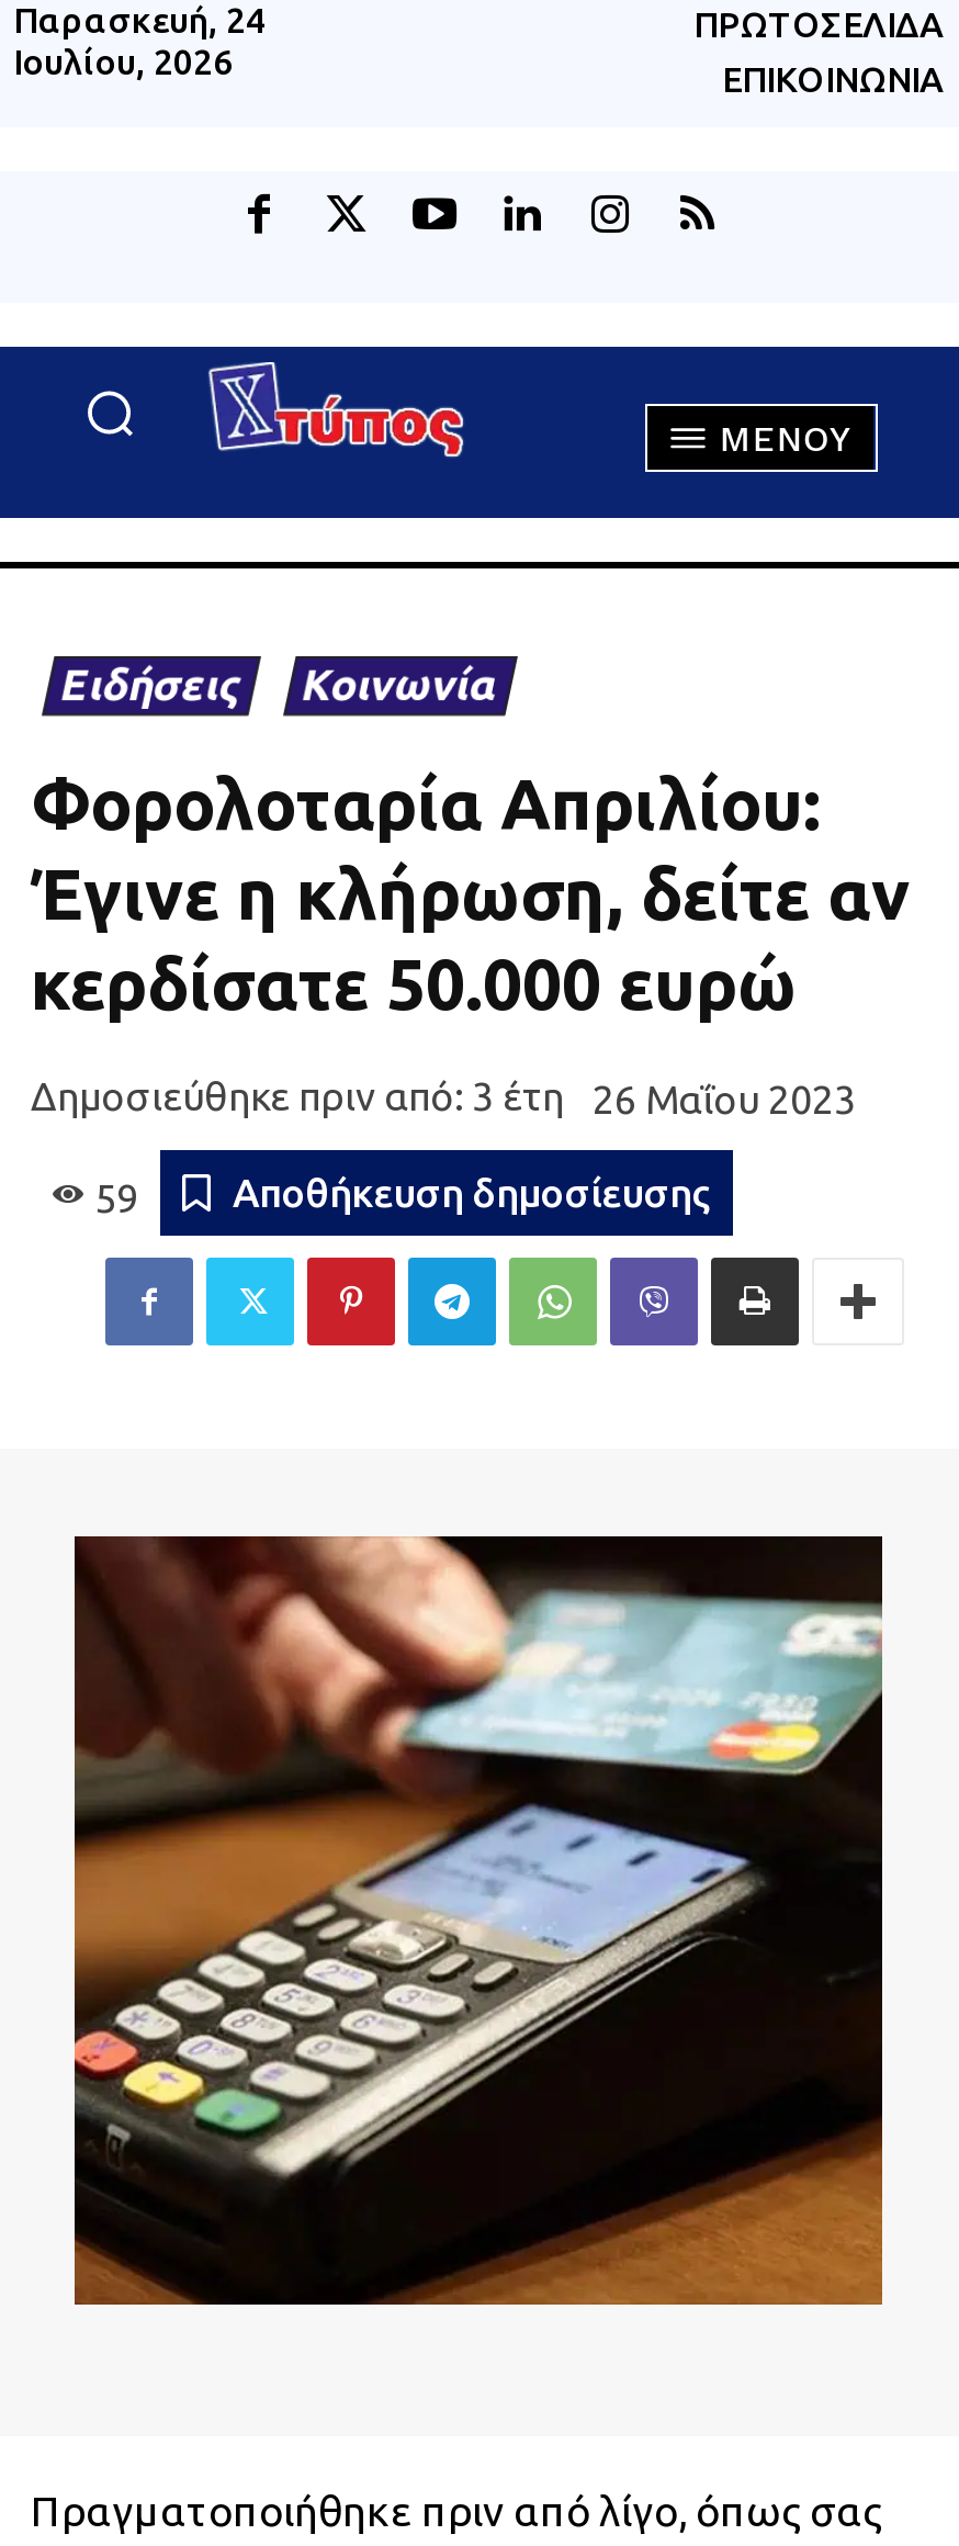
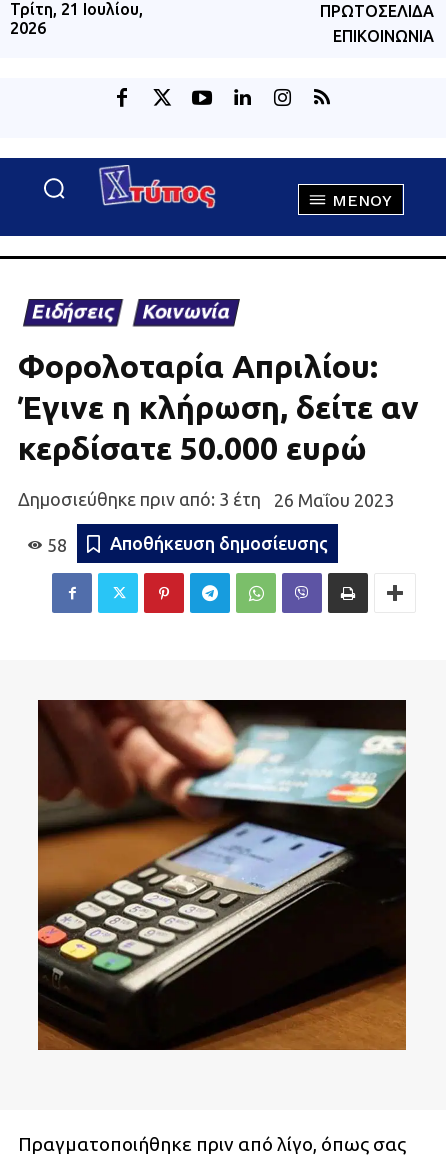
- Παρασκευή, 24
- Ιουλίου, 2026
+ Τρίτη, 21 Ιουλίου,
+ 2026

- 59
+ 58
